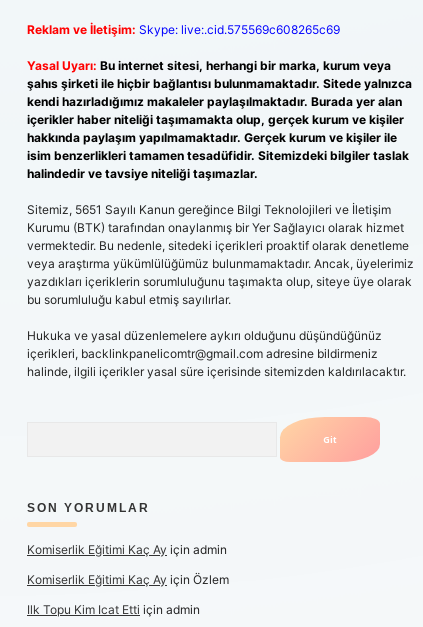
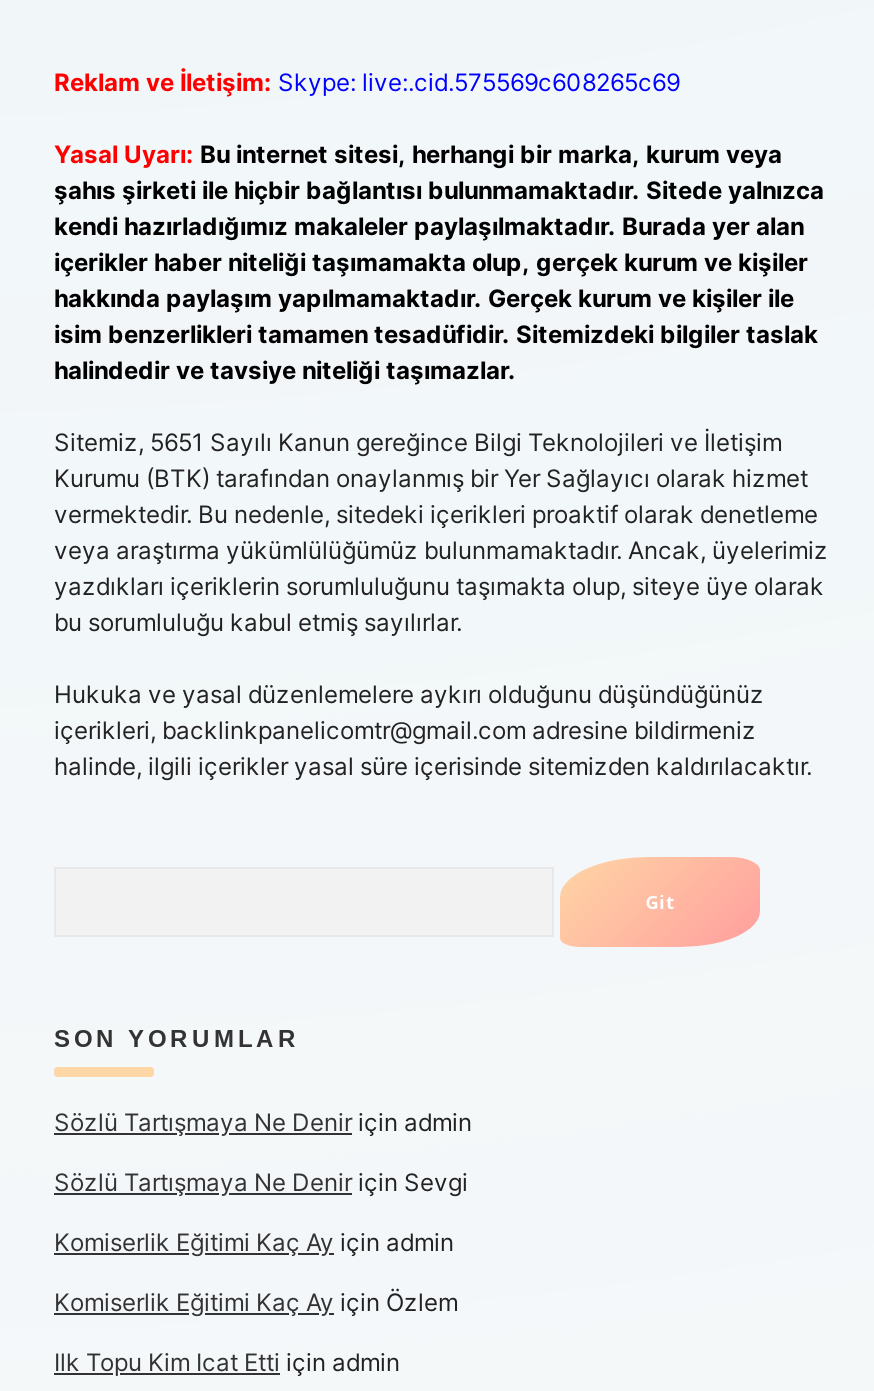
+ Sözlü Tartışmaya Ne Denir için admin
+ Sözlü Tartışmaya Ne Denir için Sevgi
